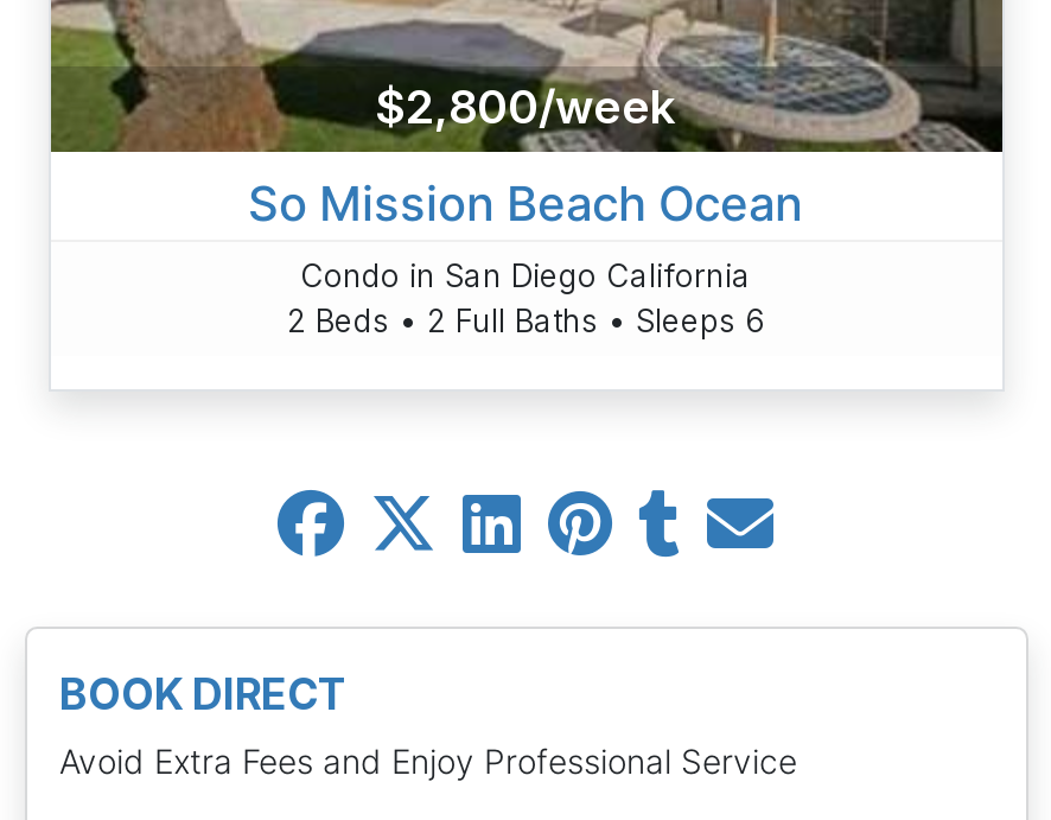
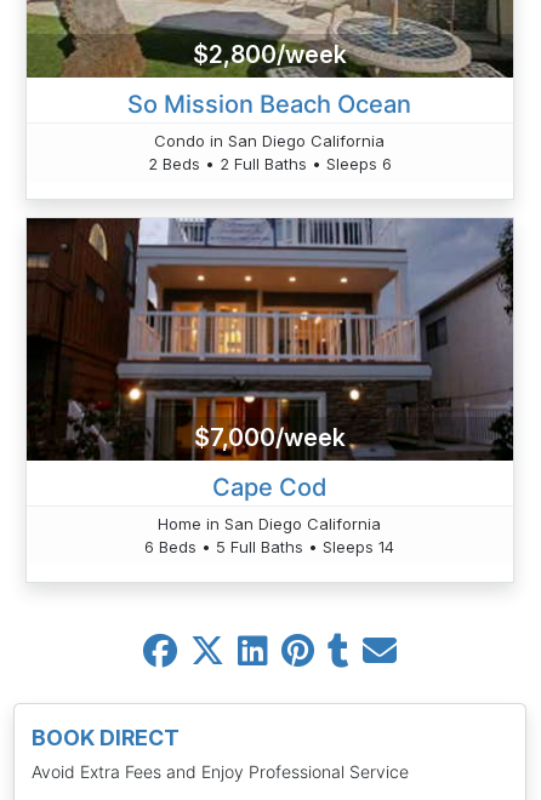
+ [image]
+ $7,000/week
+ Cape Cod
+ Home in San Diego California
+ 6 Beds • 5 Full Baths • Sleeps 14
